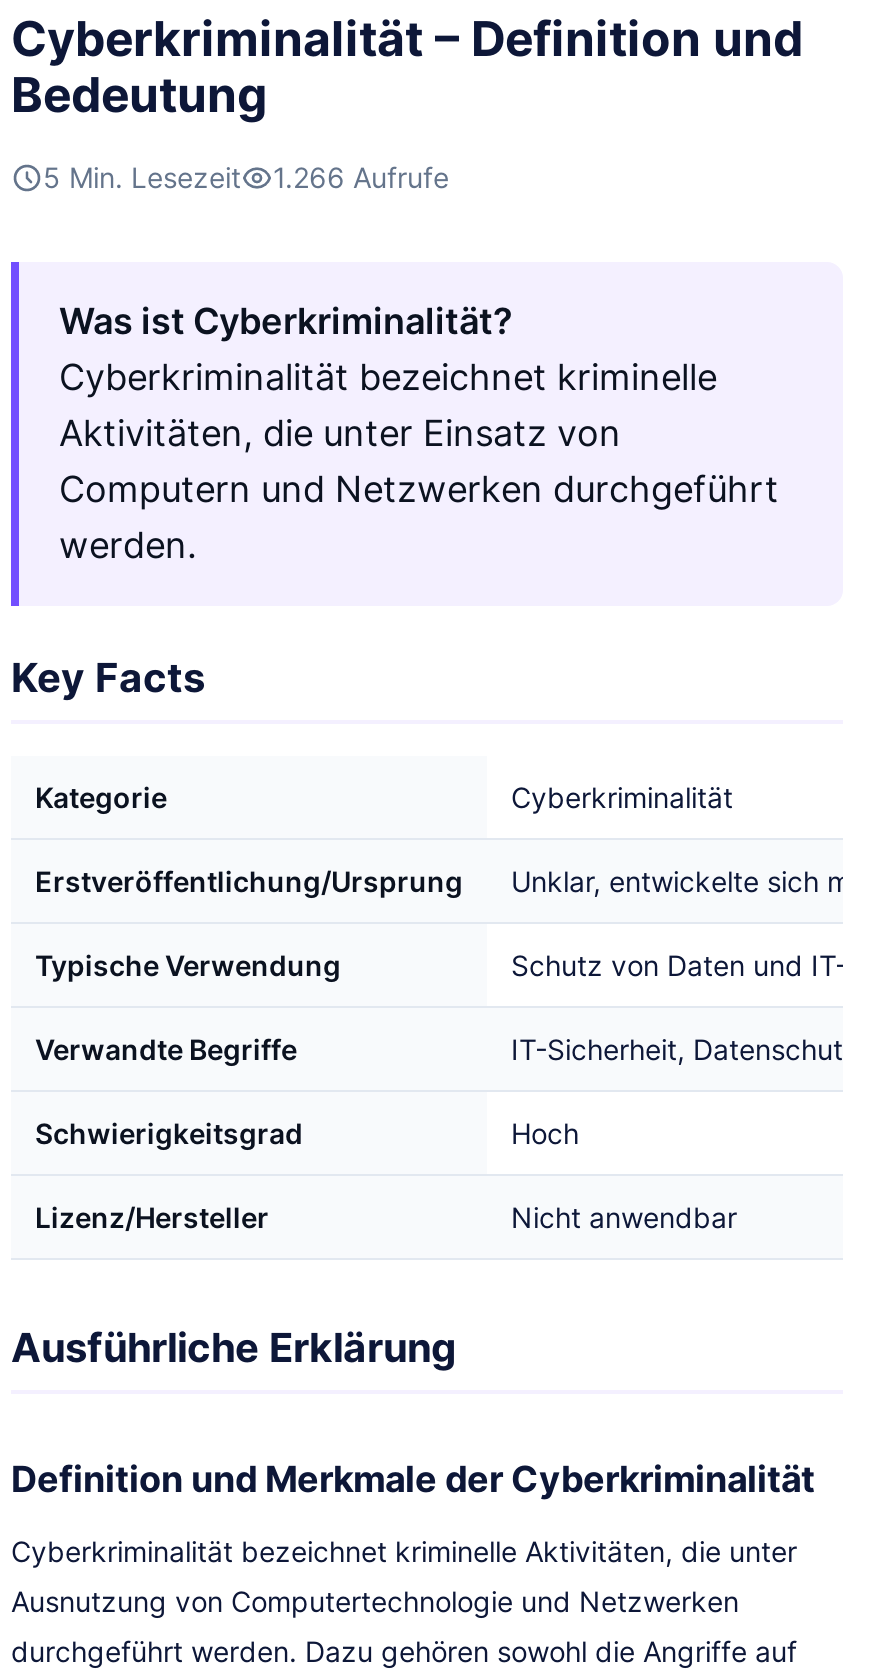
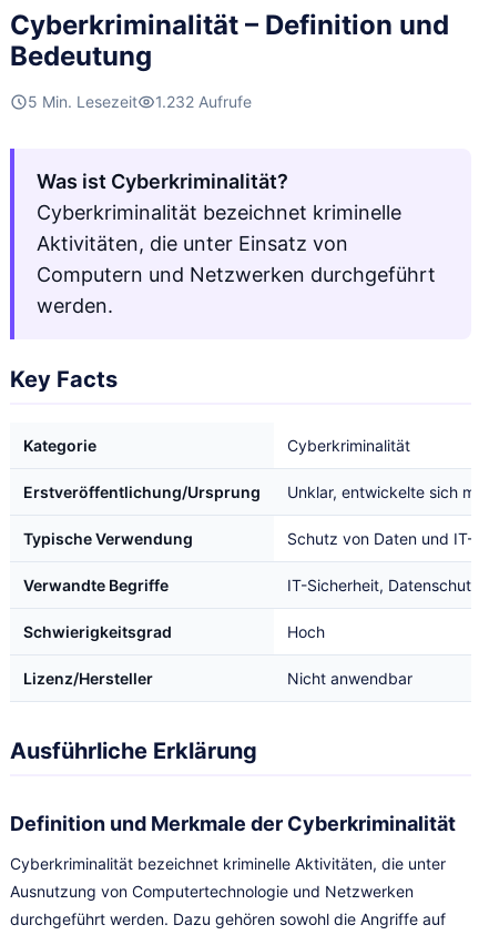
- 5 Min. Lesezeit 1.266 Aufrufe
+ 5 Min. Lesezeit 1.232 Aufrufe
